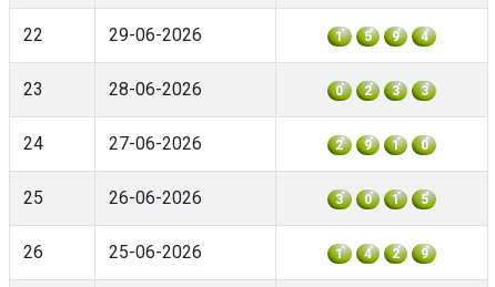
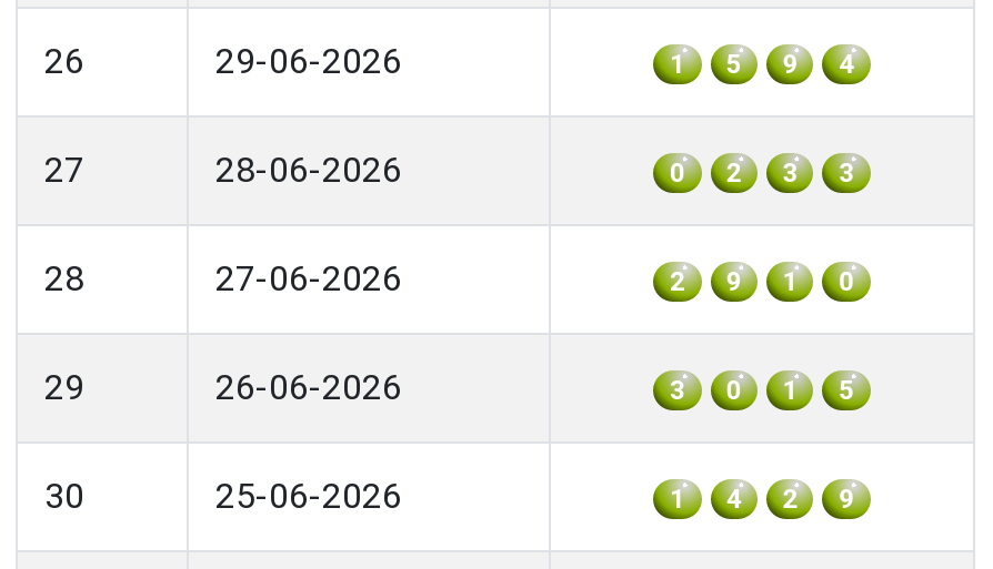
- 22
+ 26

- 23
+ 27

- 24
+ 28

- 25
+ 29

- 26
+ 30
